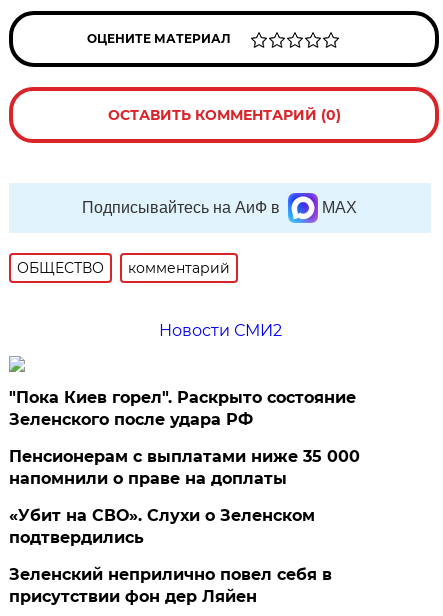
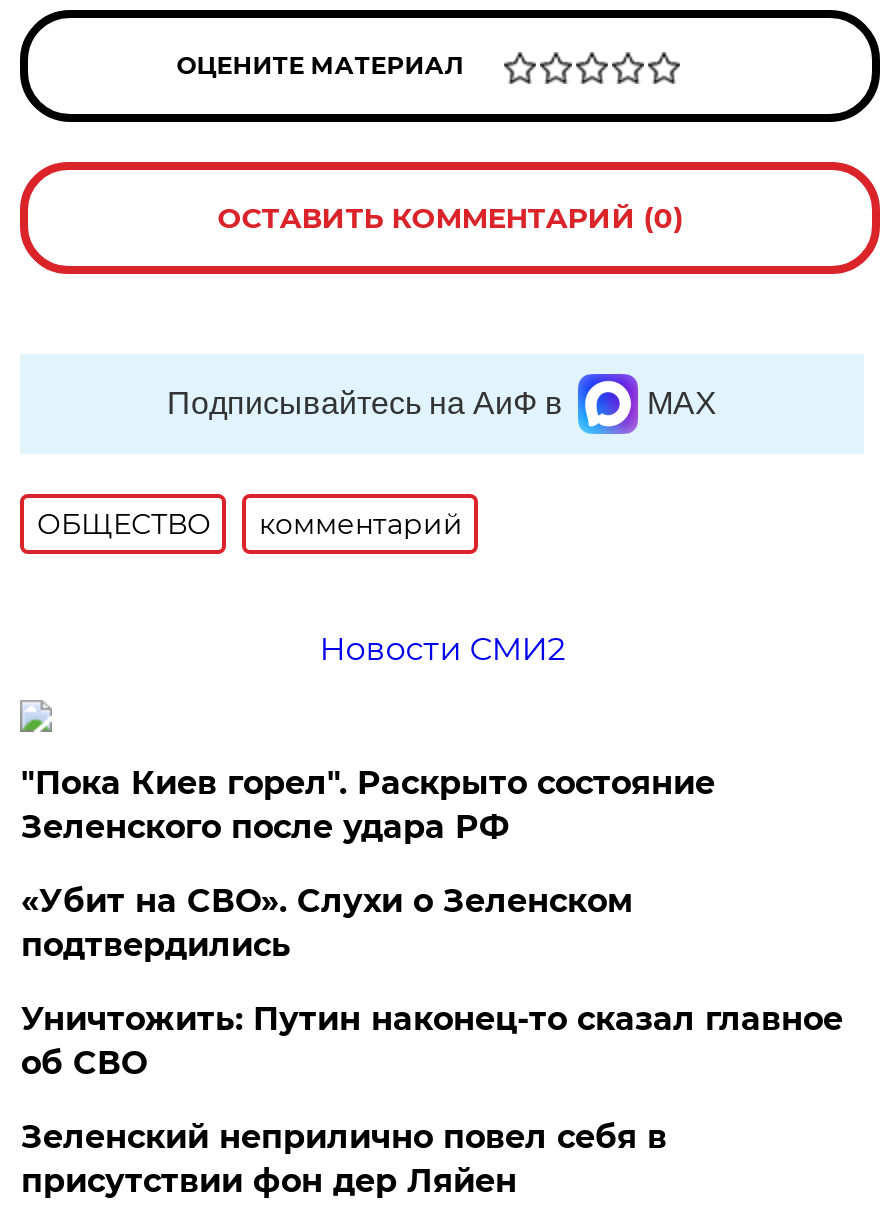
- Пенсионерам с выплатами ниже 35 000
- напомнили о праве на доплаты

moved up: «Убит на СВО». Слухи о Зеленском | подтвердились

+ Уничтожить: Путин наконец-то сказал главное
+ об СВО
